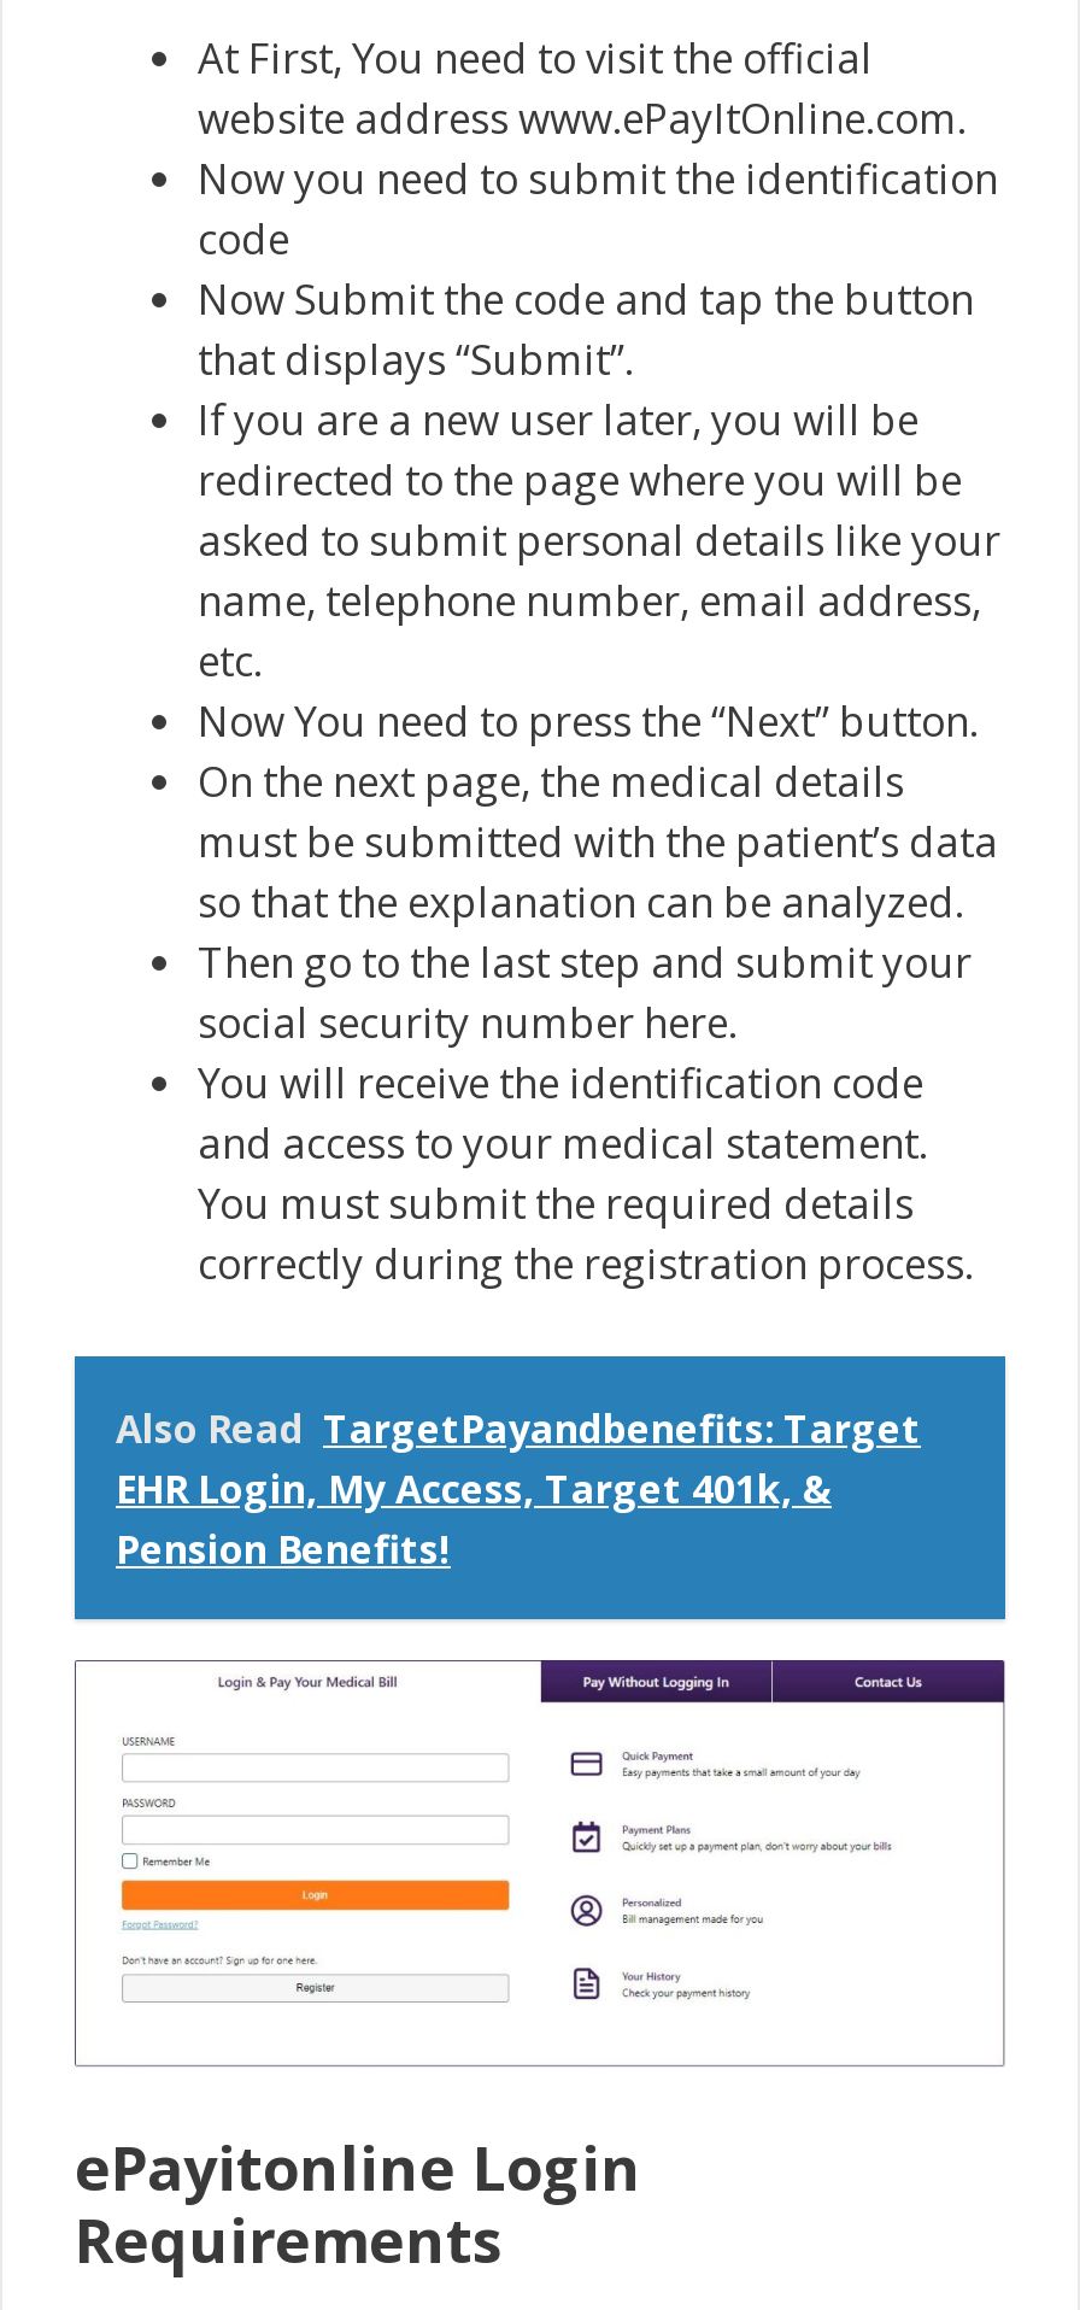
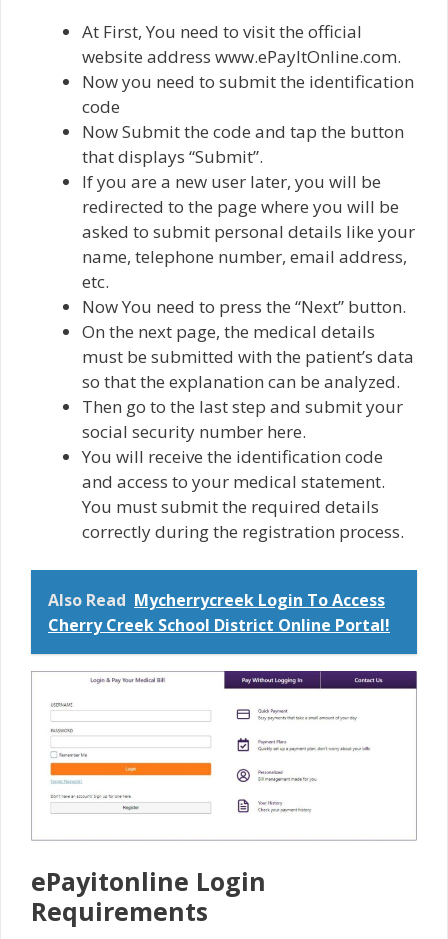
- Also Read TargetPayandbenefits: Target
- EHR Login, My Access, Target 401k, &
- Pension Benefits!
+ Also Read Mycherrycreek Login To Access
+ Cherry Creek School District Online Portal!
